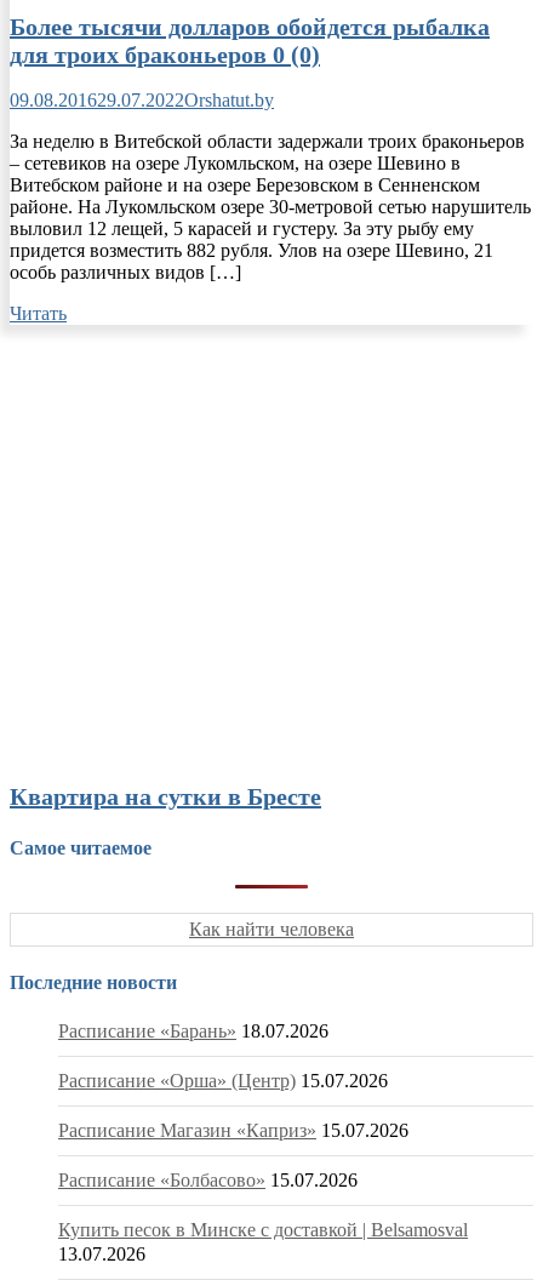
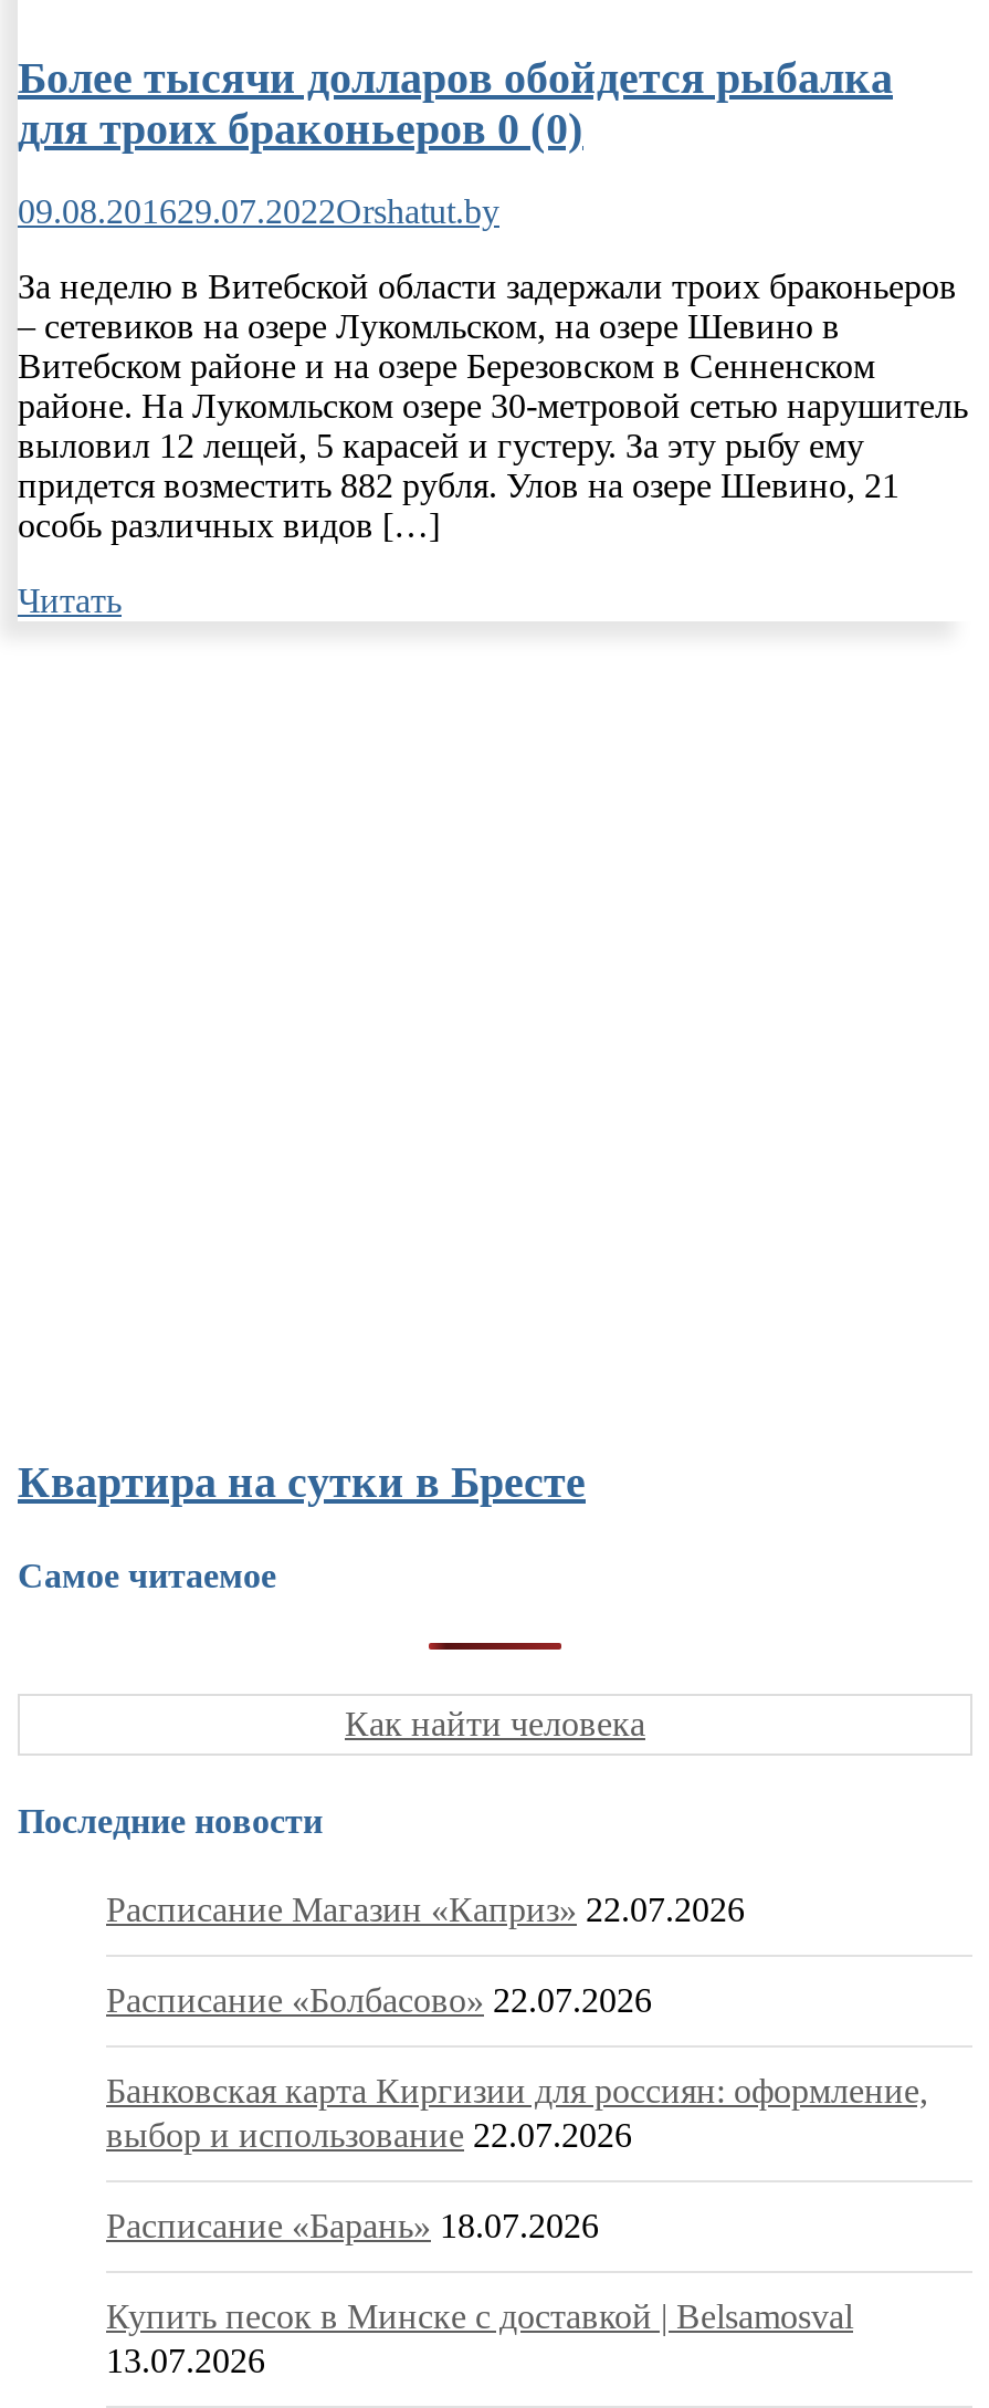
+ Расписание Магазин «Каприз» 22.07.2026
+ Расписание «Болбасово» 22.07.2026
+ Банковская карта Киргизии для россиян: оформление,
+ выбор и использование 22.07.2026

moved down: Расписание «Барань» 18.07.2026

- Расписание «Орша» (Центр) 15.07.2026
- Расписание Магазин «Каприз» 15.07.2026
- Расписание «Болбасово» 15.07.2026
